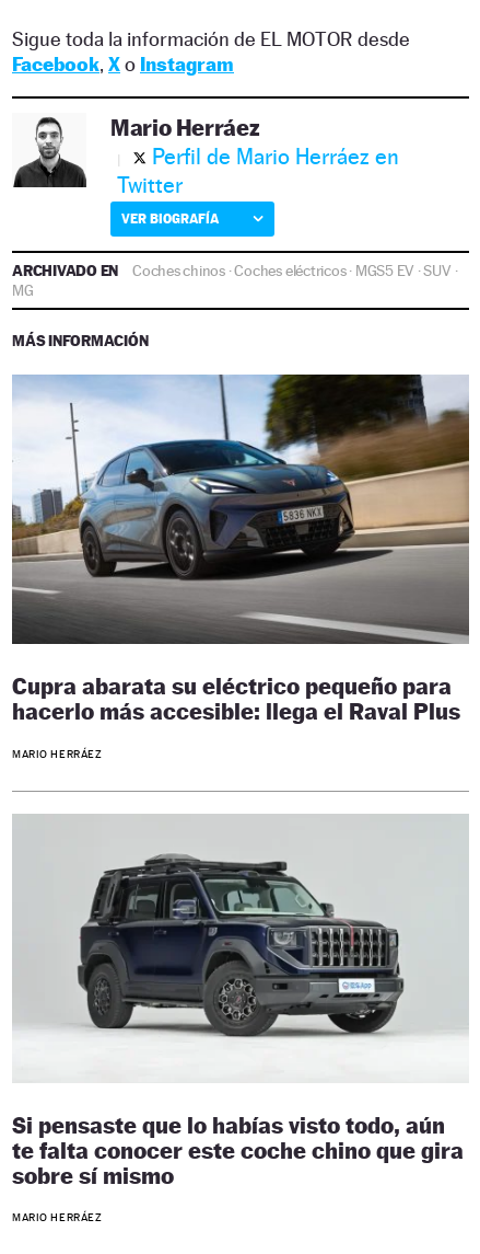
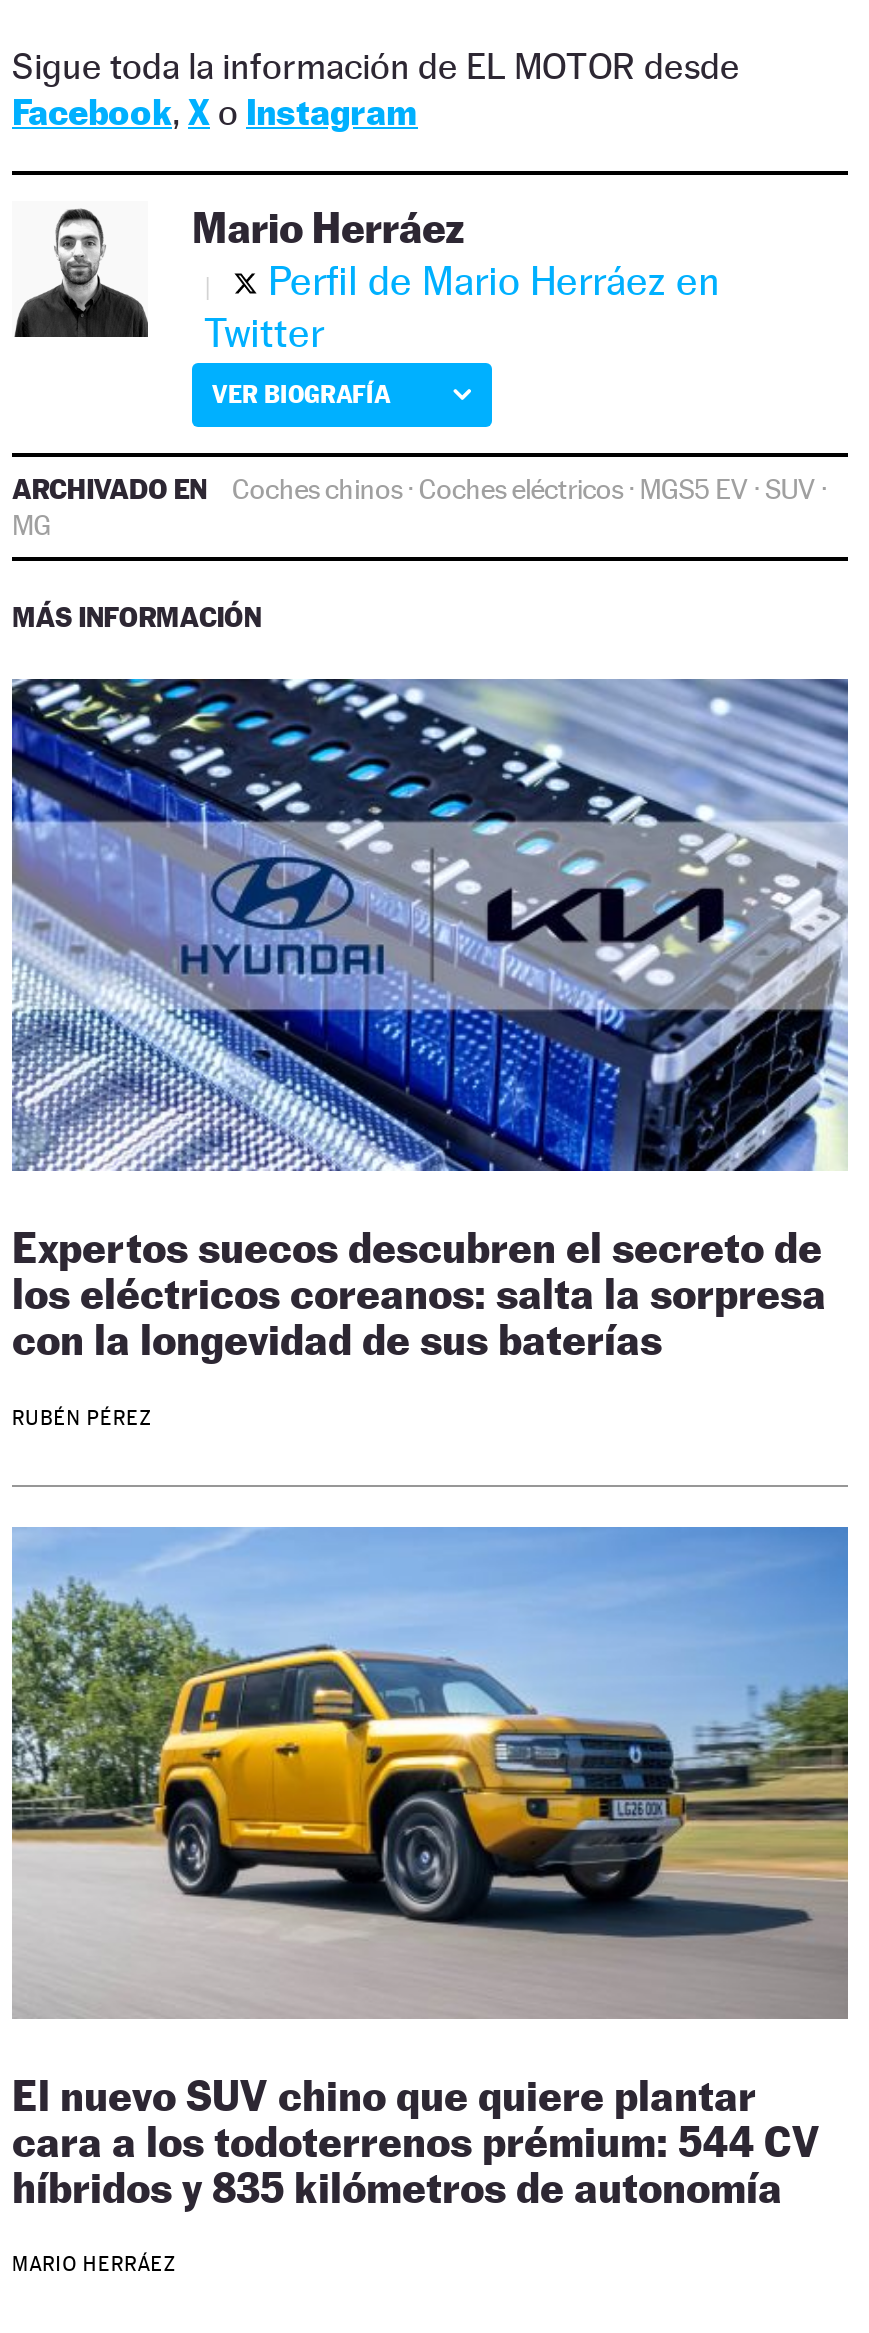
- [image]
- Cupra abarata su eléctrico pequeño para
- hacerlo más accesible: llega el Raval Plus
+ [image]
+ Expertos suecos descubren el secreto de
+ los eléctricos coreanos: salta la sorpresa
+ con la longevidad de sus baterías

- MARIO HERRÁEZ
+ RUBÉN PÉREZ

- [image]
- Si pensaste que lo habías visto todo, aún
- te falta conocer este coche chino que gira
- sobre sí mismo
+ [image]
+ El nuevo SUV chino que quiere plantar
+ cara a los todoterrenos prémium: 544 CV
+ híbridos y 835 kilómetros de autonomía
